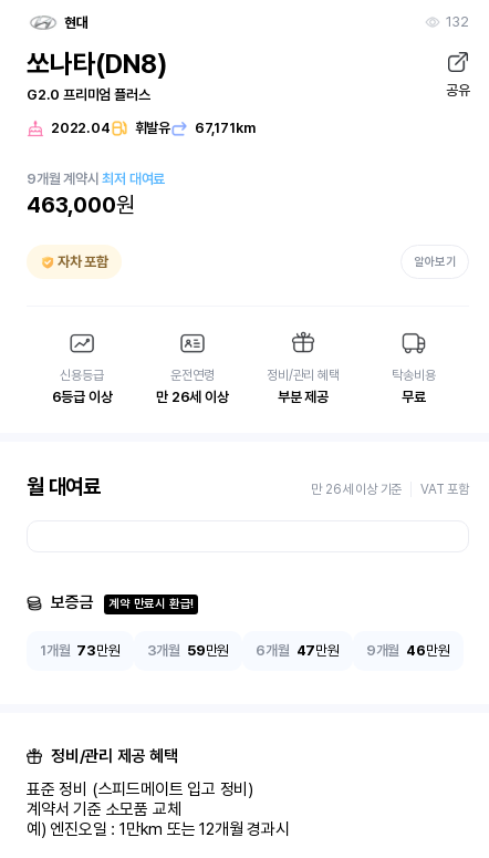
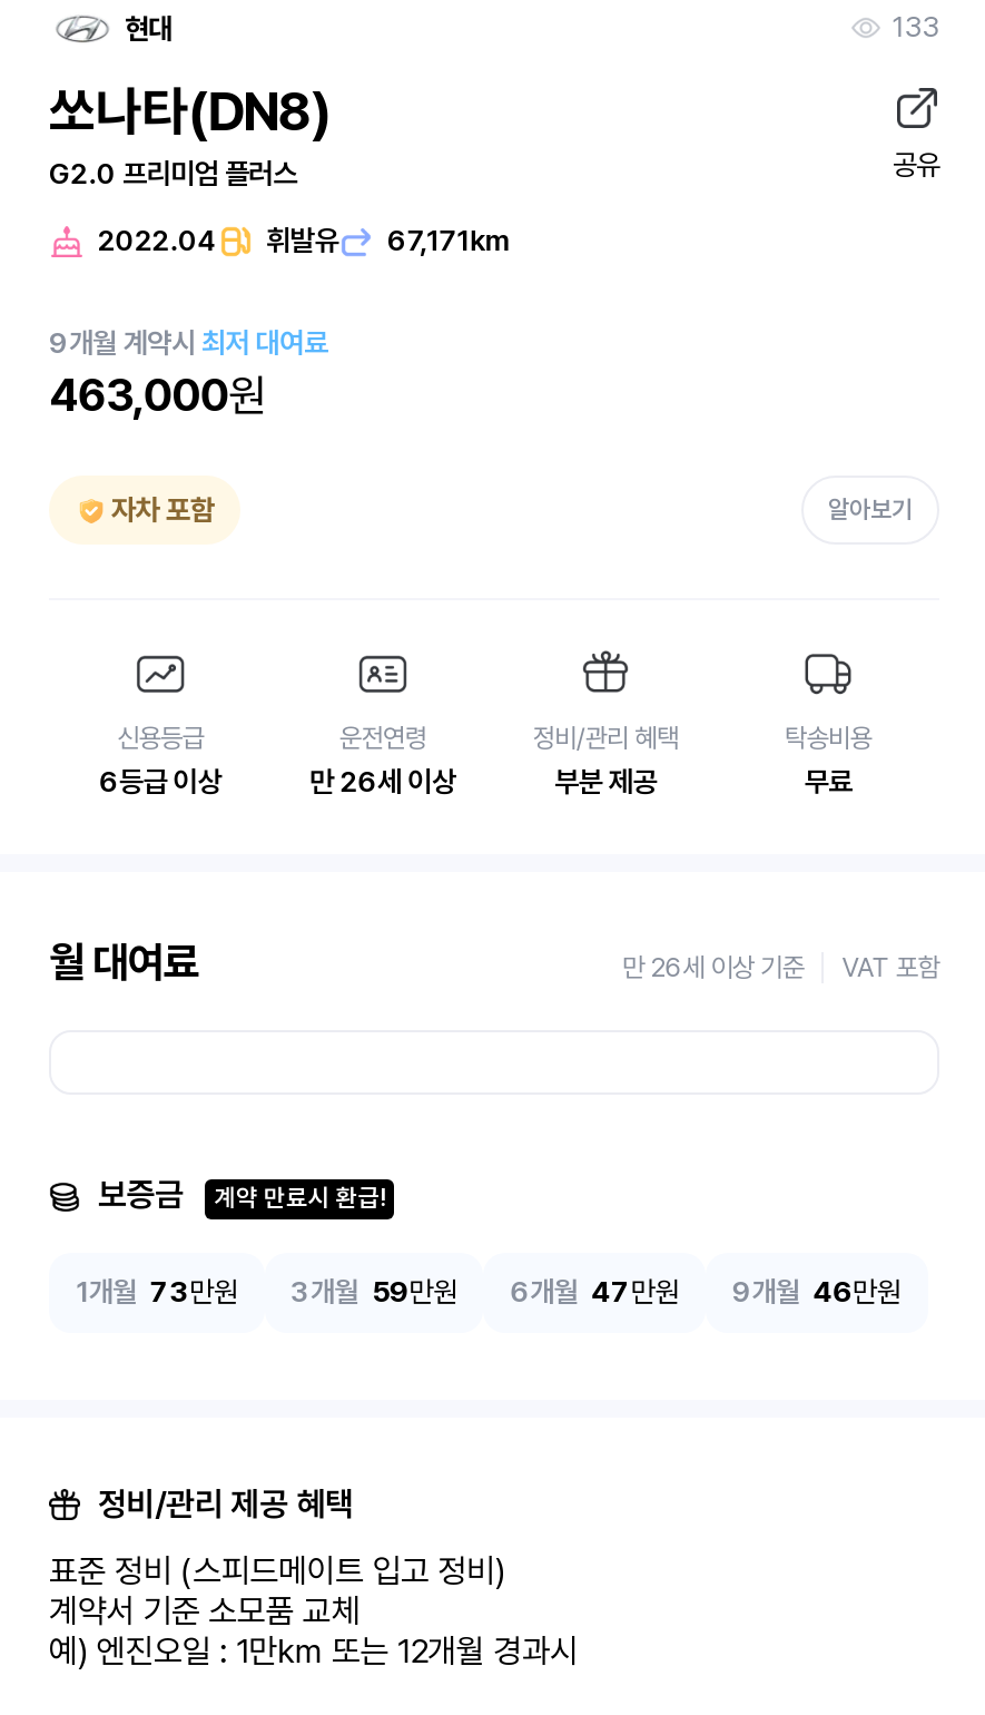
- 132
+ 133
